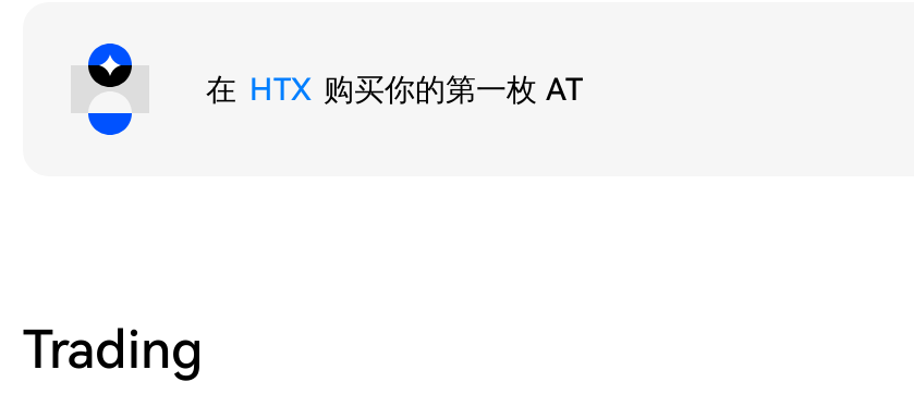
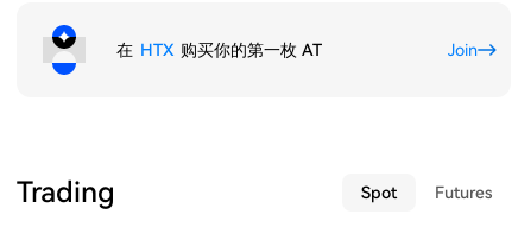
+ Join

+ Spot
+ Futures
